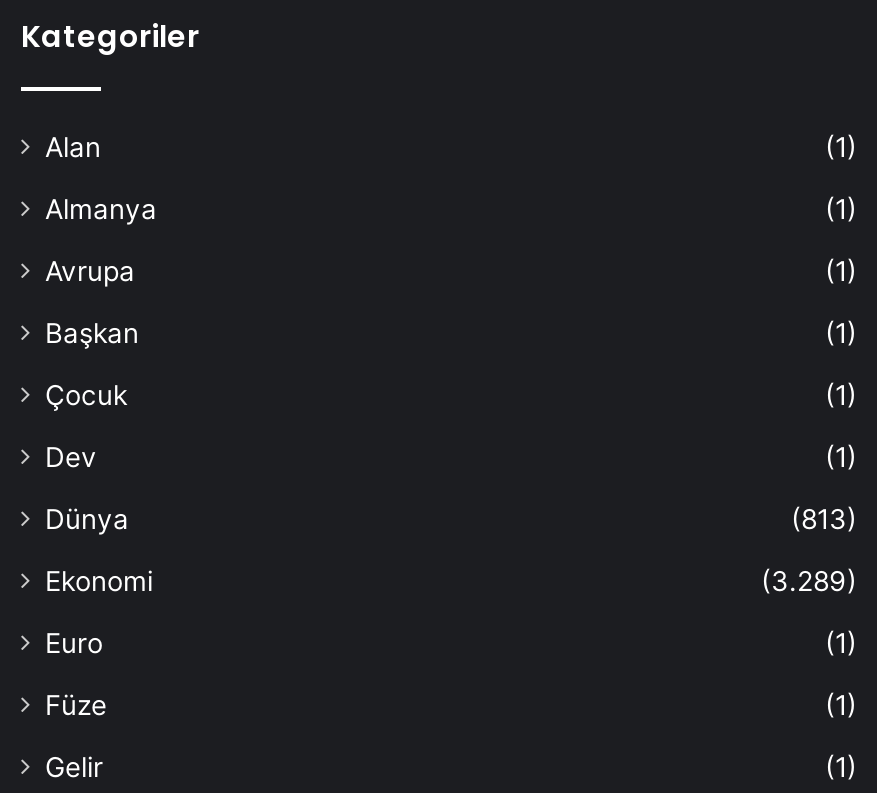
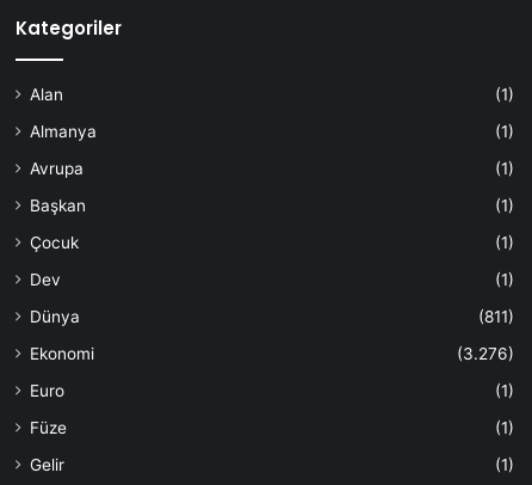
- (813)
+ (811)

- (3.289)
+ (3.276)
